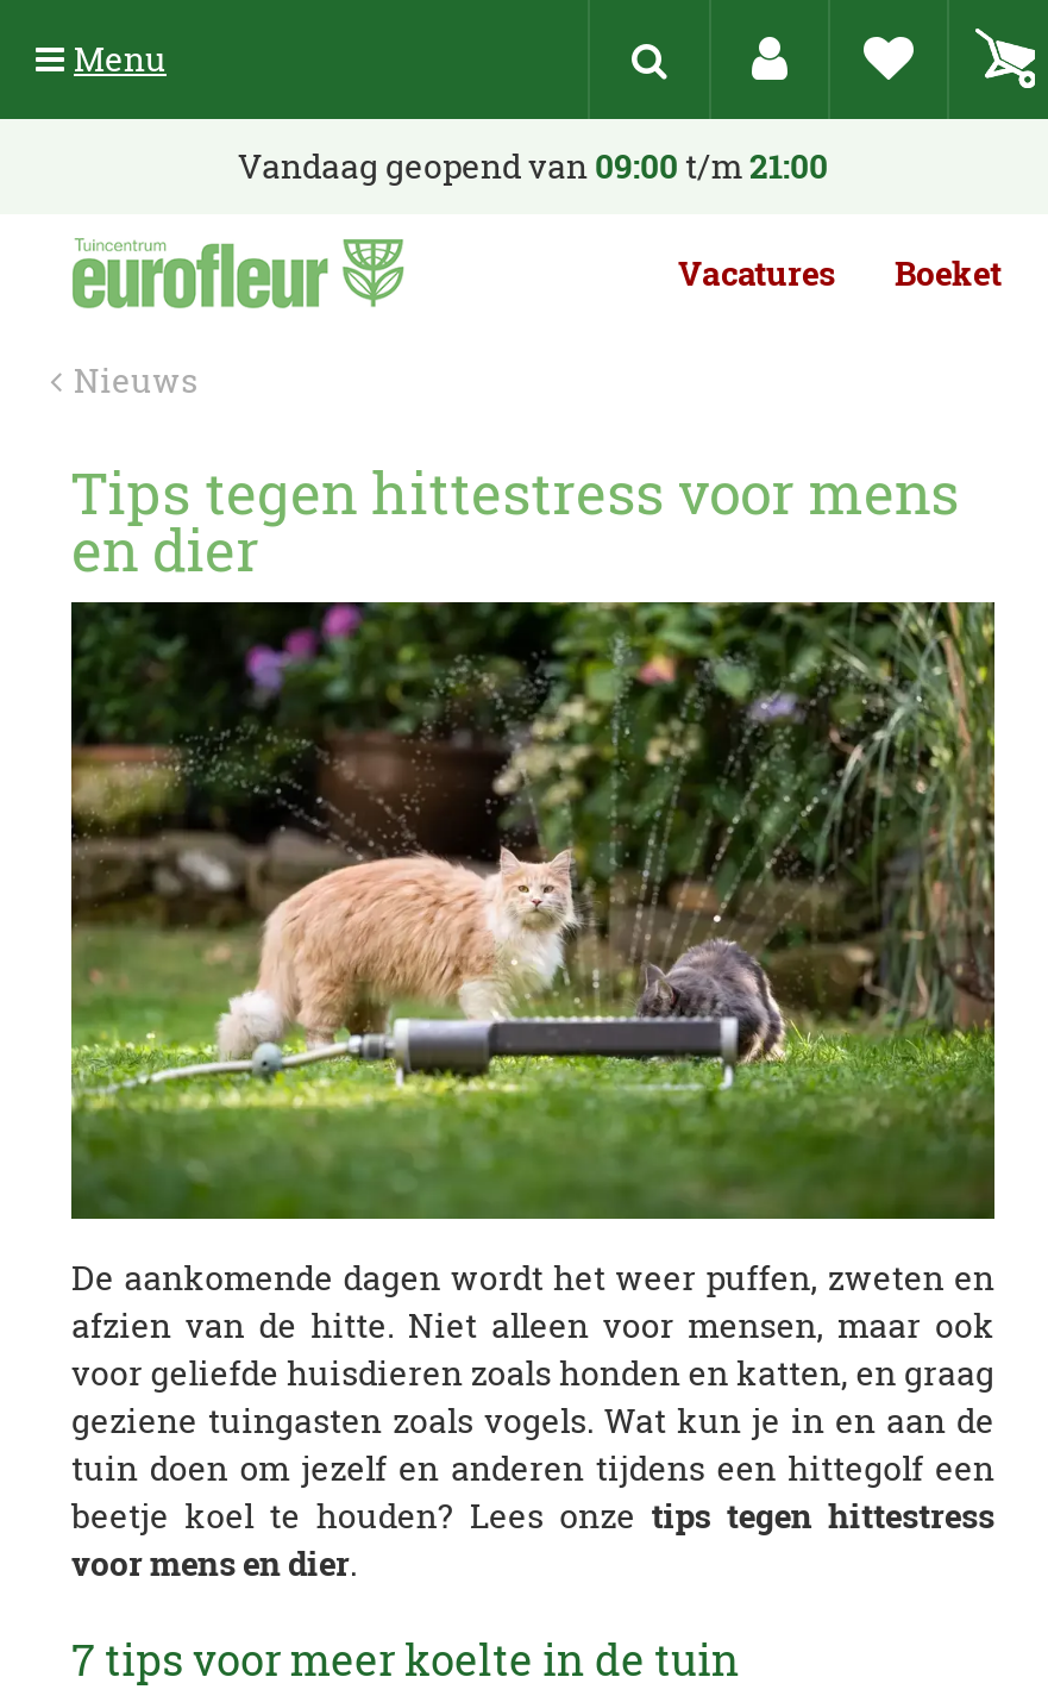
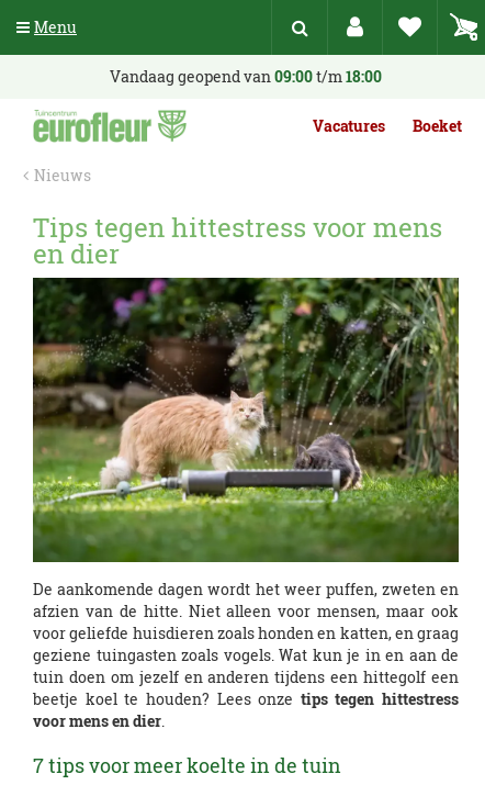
- Vandaag geopend van 09:00 t/m 21:00
+ Vandaag geopend van 09:00 t/m 18:00
